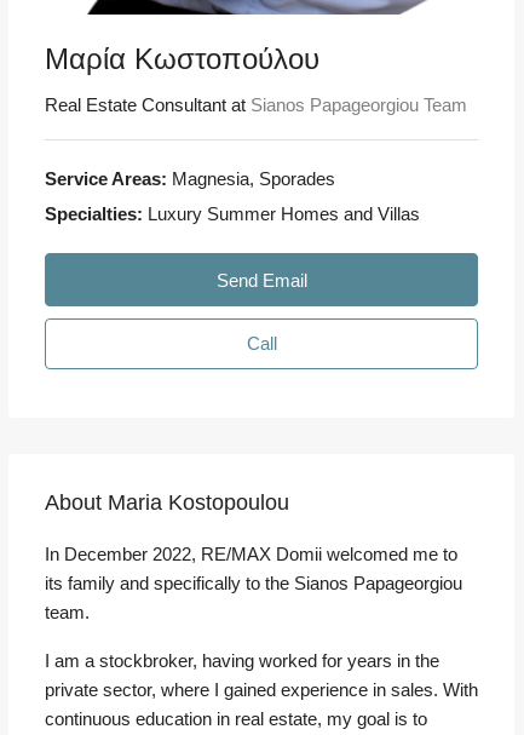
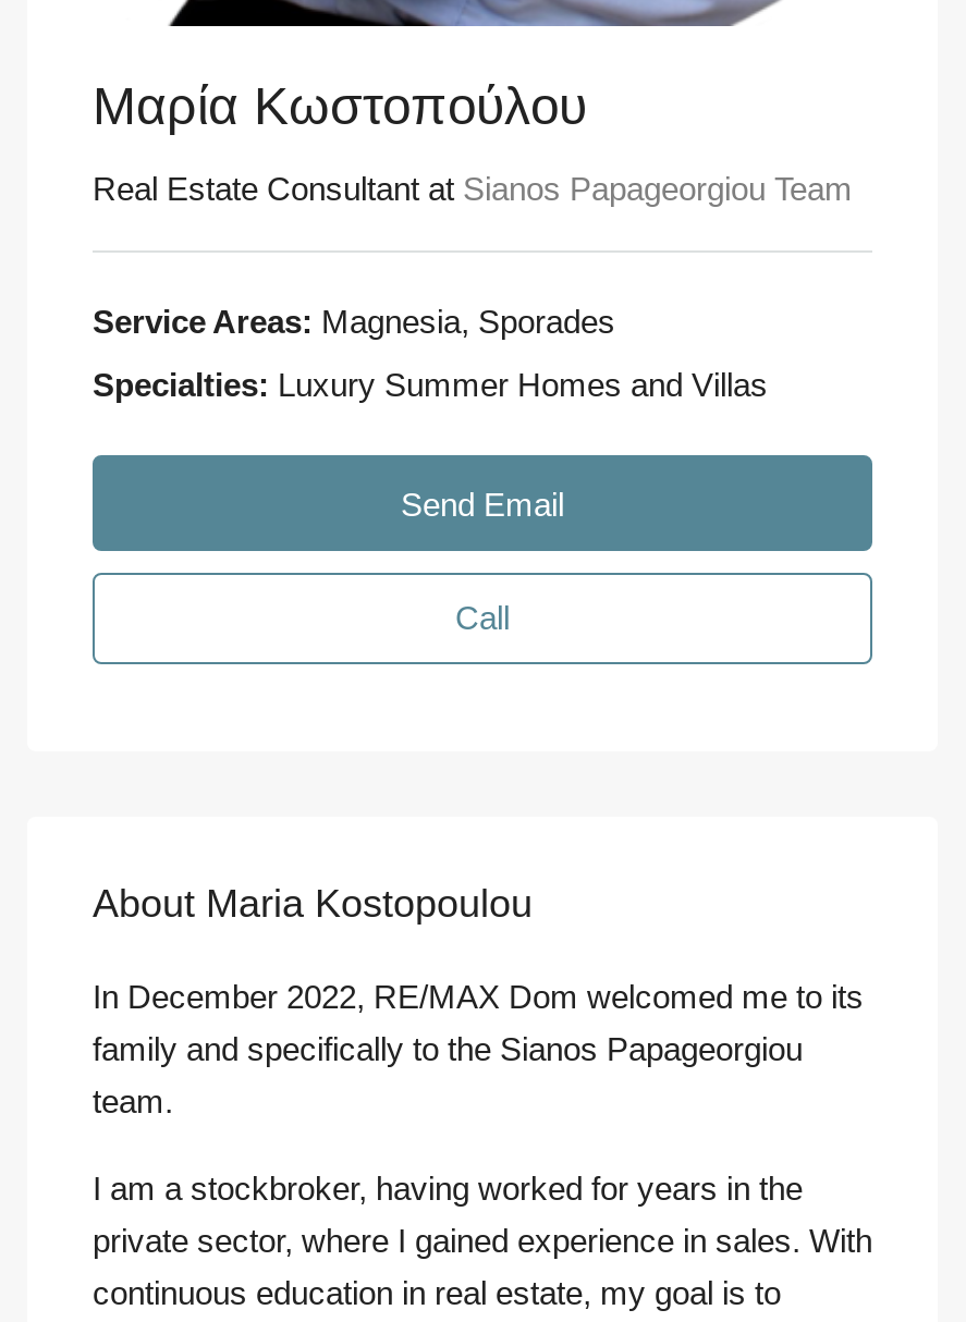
- In December 2022, RE/MAX Domii welcomed me to
- its family and specifically to the Sianos Papageorgiou
+ In December 2022, RE/MAX Dom welcomed me to its
+ family and specifically to the Sianos Papageorgiou
